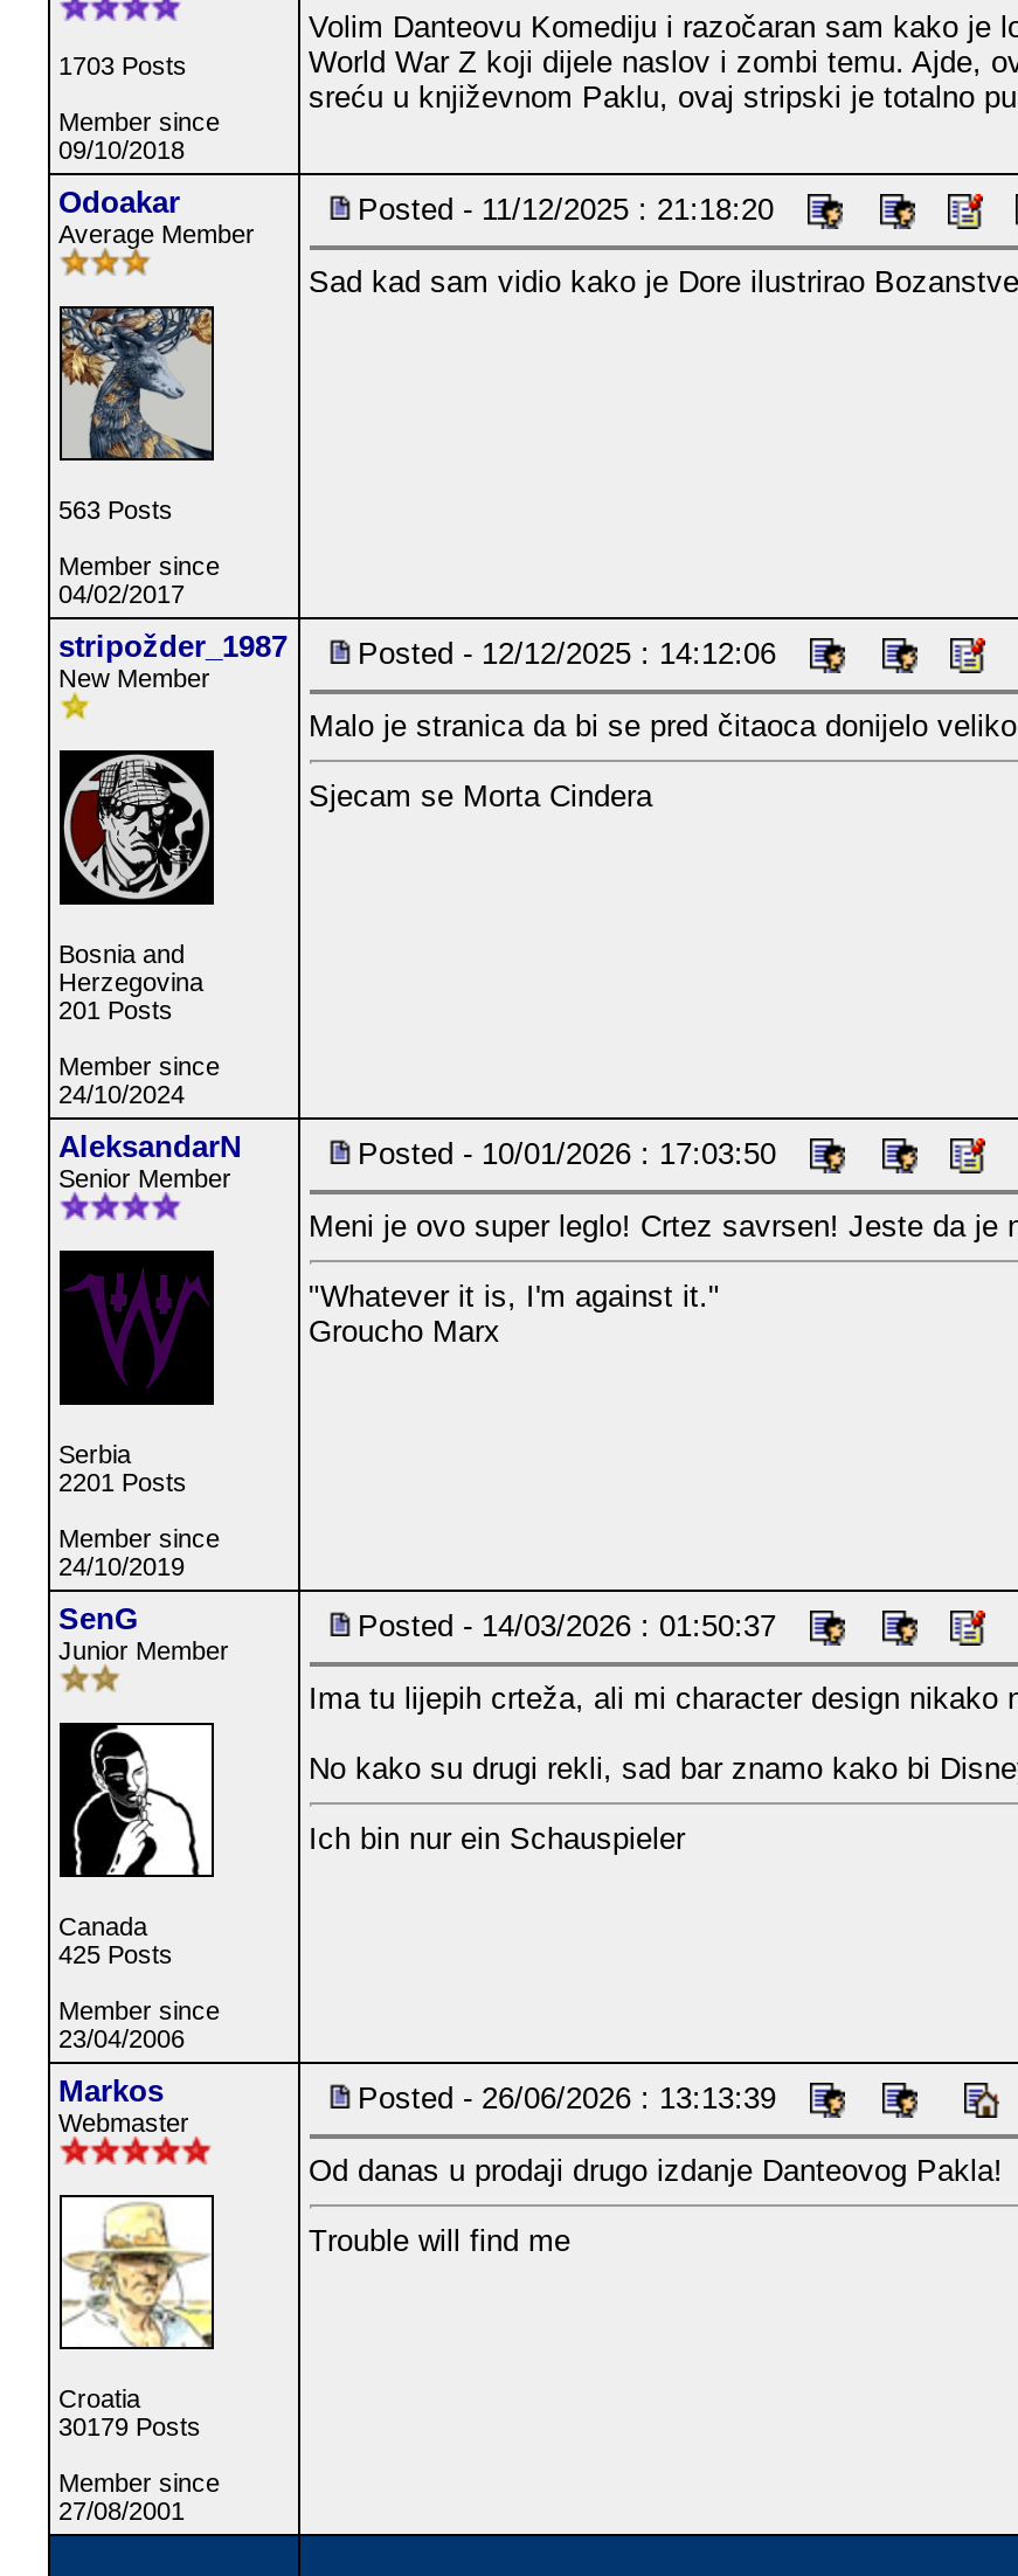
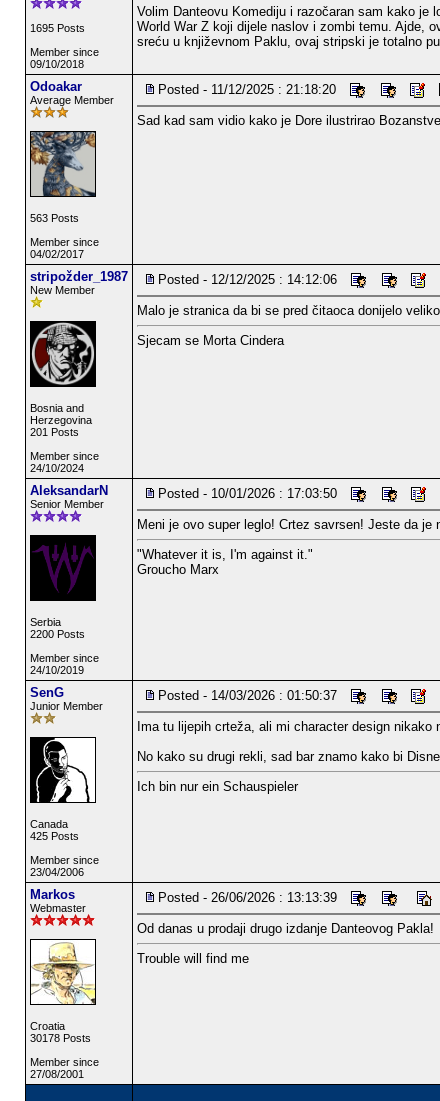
- 1703 Posts
+ 1695 Posts

- 2201 Posts
+ 2200 Posts

- 30179 Posts
+ 30178 Posts
